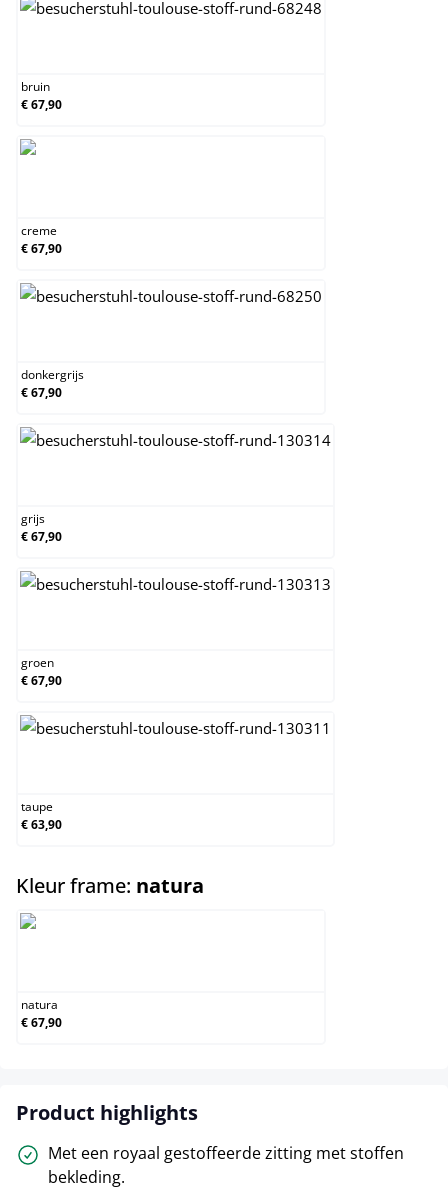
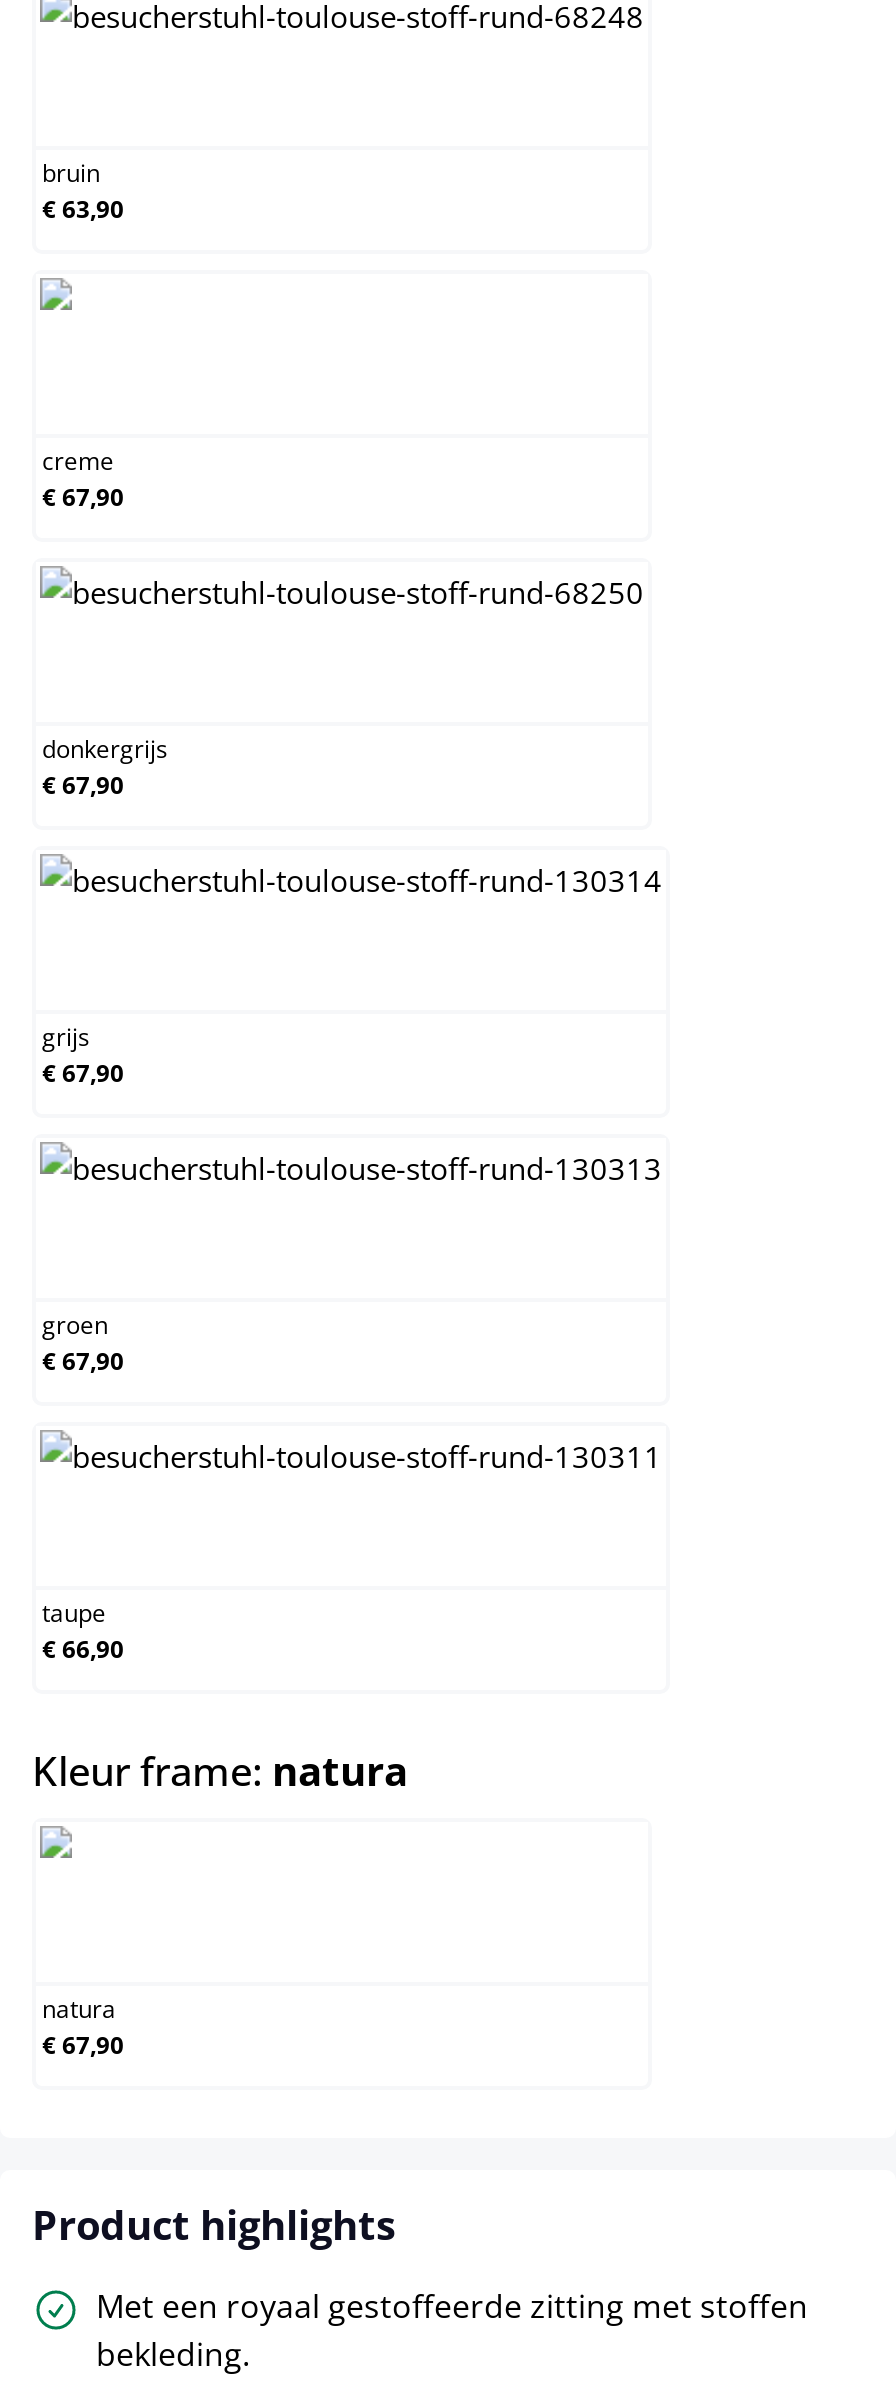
- € 67,90
+ € 63,90

- € 63,90
+ € 66,90
